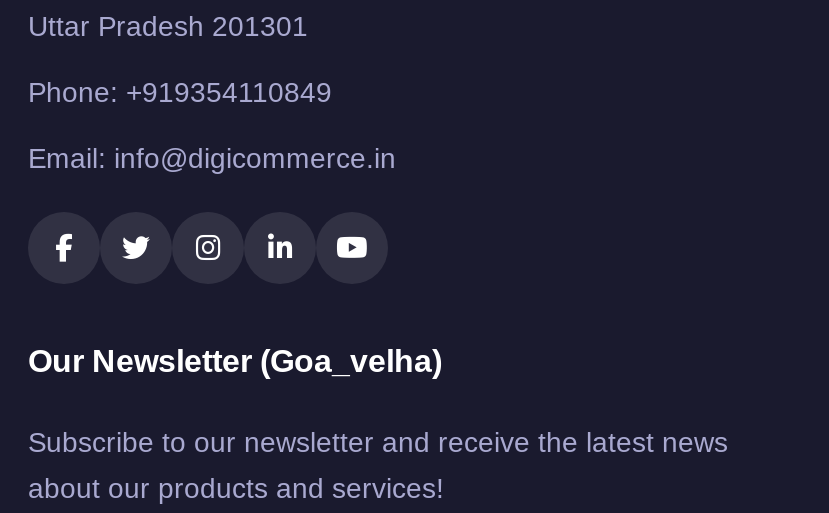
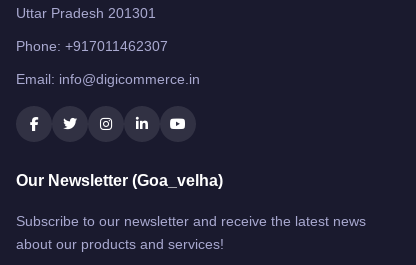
- Phone: +919354110849
+ Phone: +917011462307
